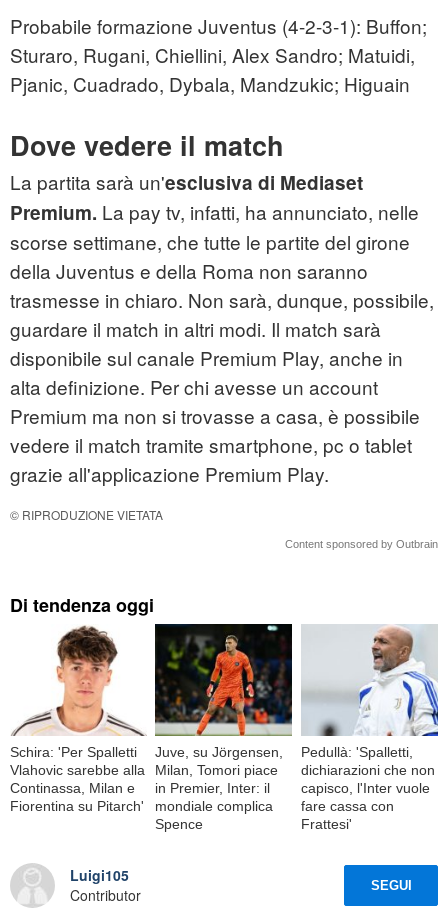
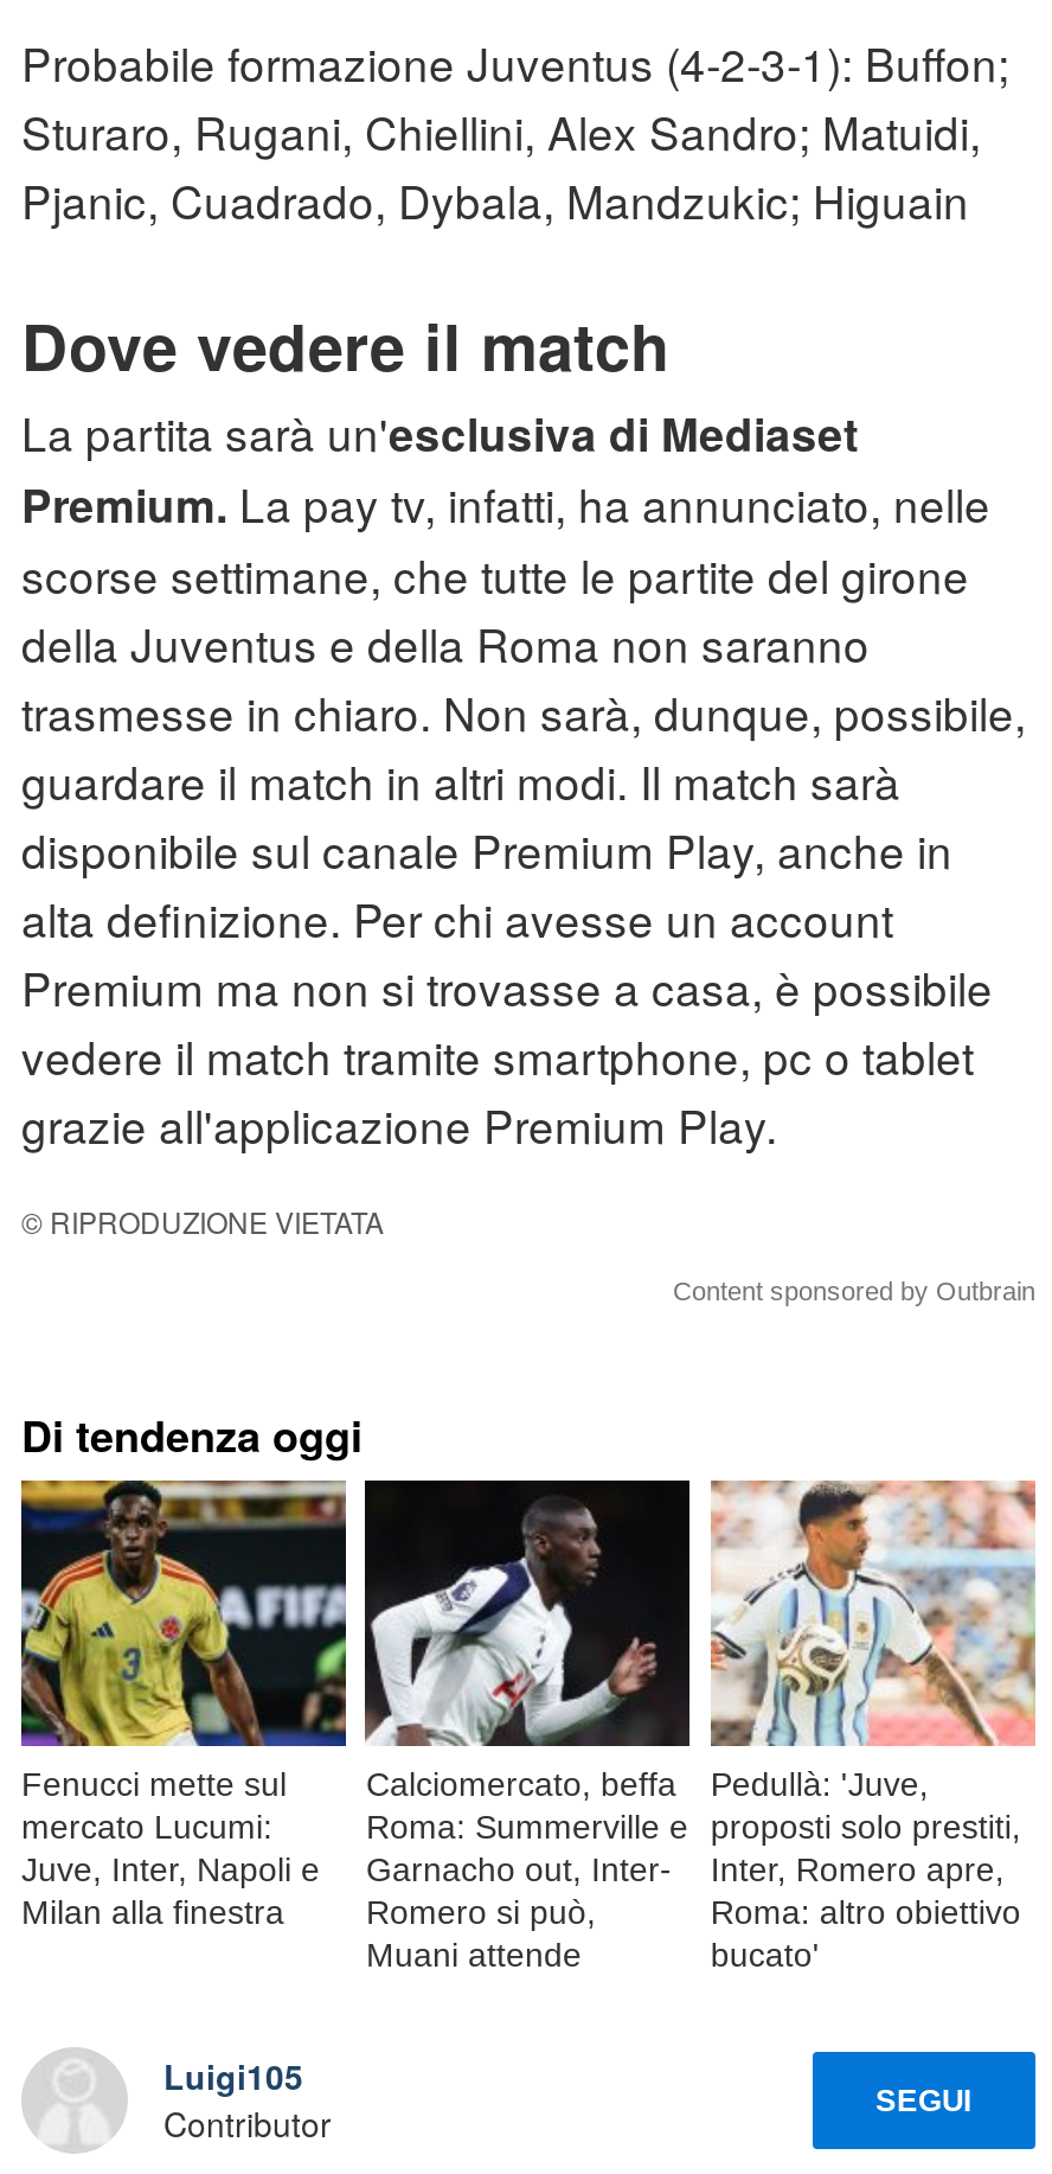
- [image]
- Schira: 'Per Spalletti
- Vlahovic sarebbe alla
- Continassa, Milan e
- Fiorentina su Pitarch'
+ [image]
+ Fenucci mette sul
+ mercato Lucumi:
+ Juve, Inter, Napoli e
+ Milan alla finestra

- [image]
- Juve, su Jörgensen,
- Milan, Tomori piace
- in Premier, Inter: il
- mondiale complica
- Spence
+ [image]
+ Calciomercato, beffa
+ Roma: Summerville e
+ Garnacho out, Inter-
+ Romero si può,
+ Muani attende

- [image]
- Pedullà: 'Spalletti,
- dichiarazioni che non
- capisco, l'Inter vuole
- fare cassa con
- Frattesi'
+ [image]
+ Pedullà: 'Juve,
+ proposti solo prestiti,
+ Inter, Romero apre,
+ Roma: altro obiettivo
+ bucato'
